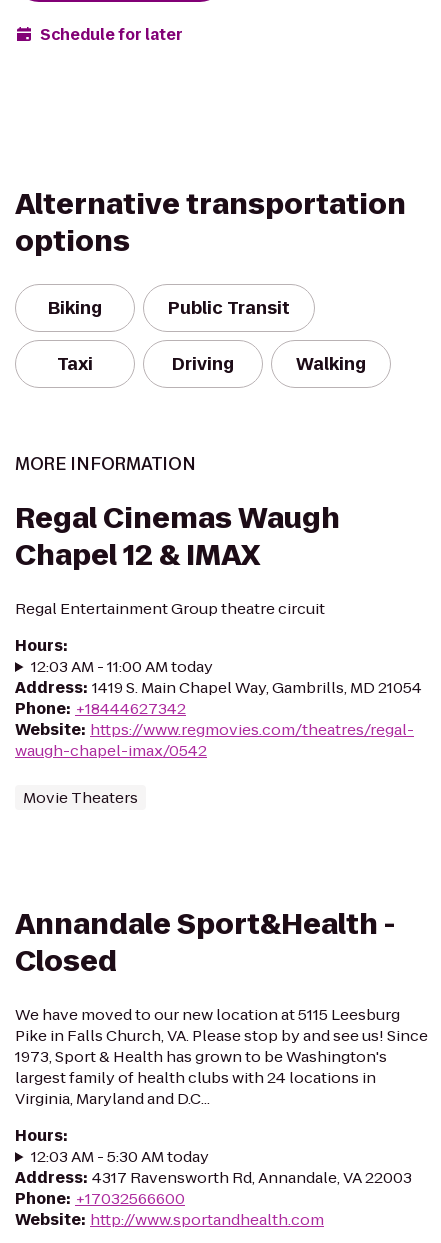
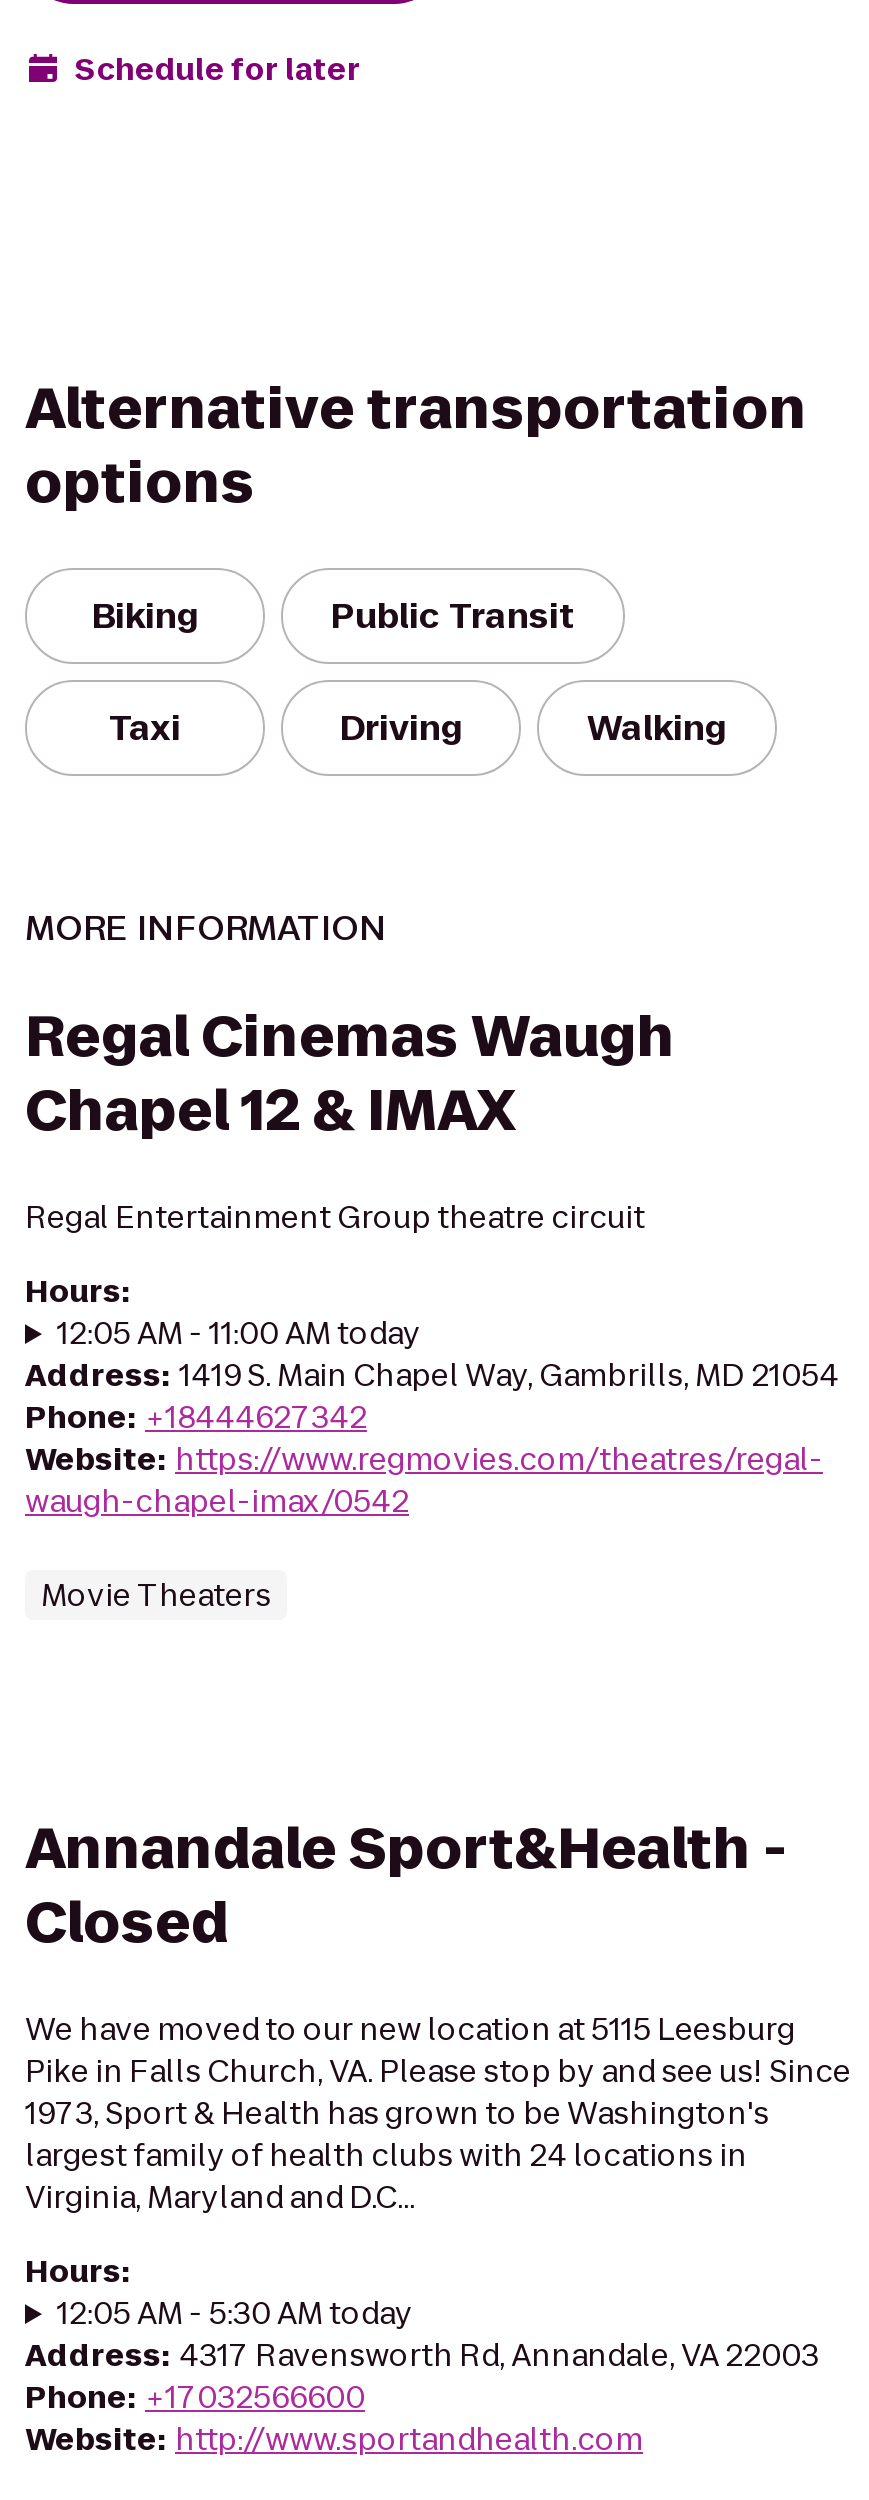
- 12:03 AM - 11:00 AM today
+ 12:05 AM - 11:00 AM today

- 12:03 AM - 5:30 AM today
+ 12:05 AM - 5:30 AM today
